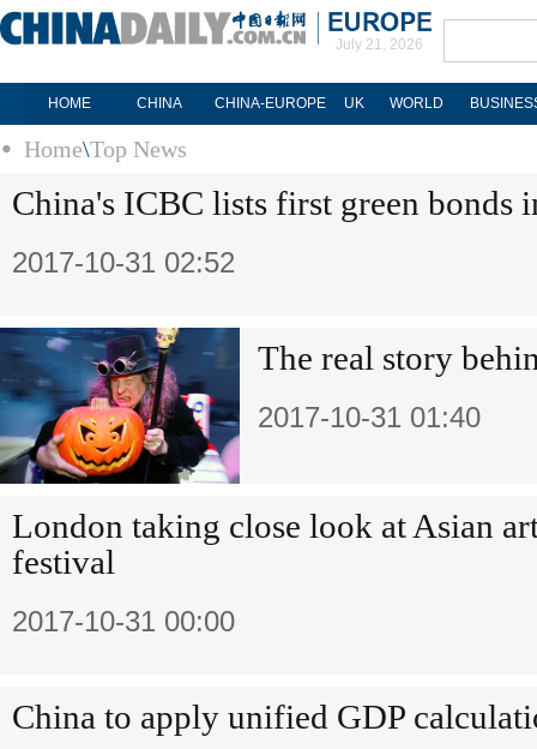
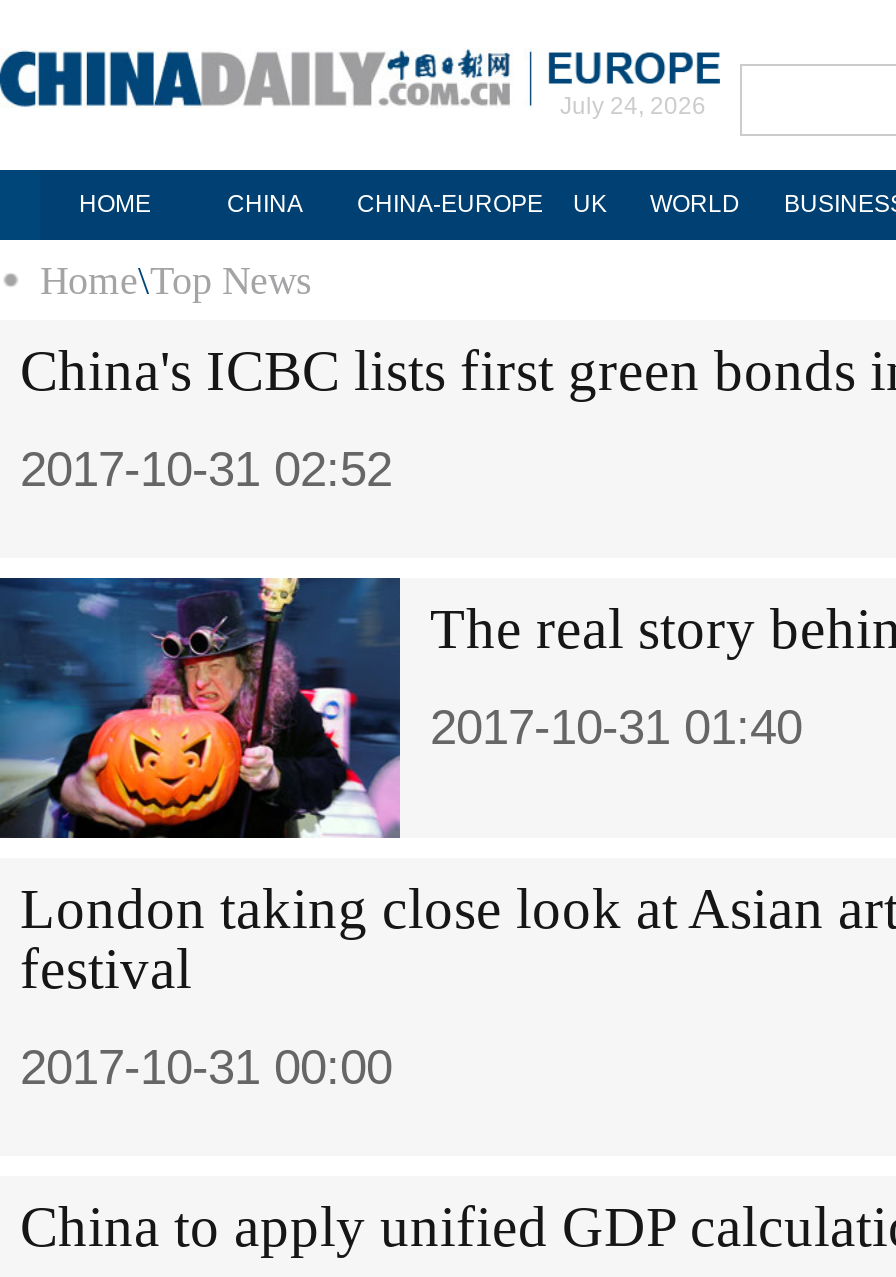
- July 21, 2026
+ July 24, 2026
